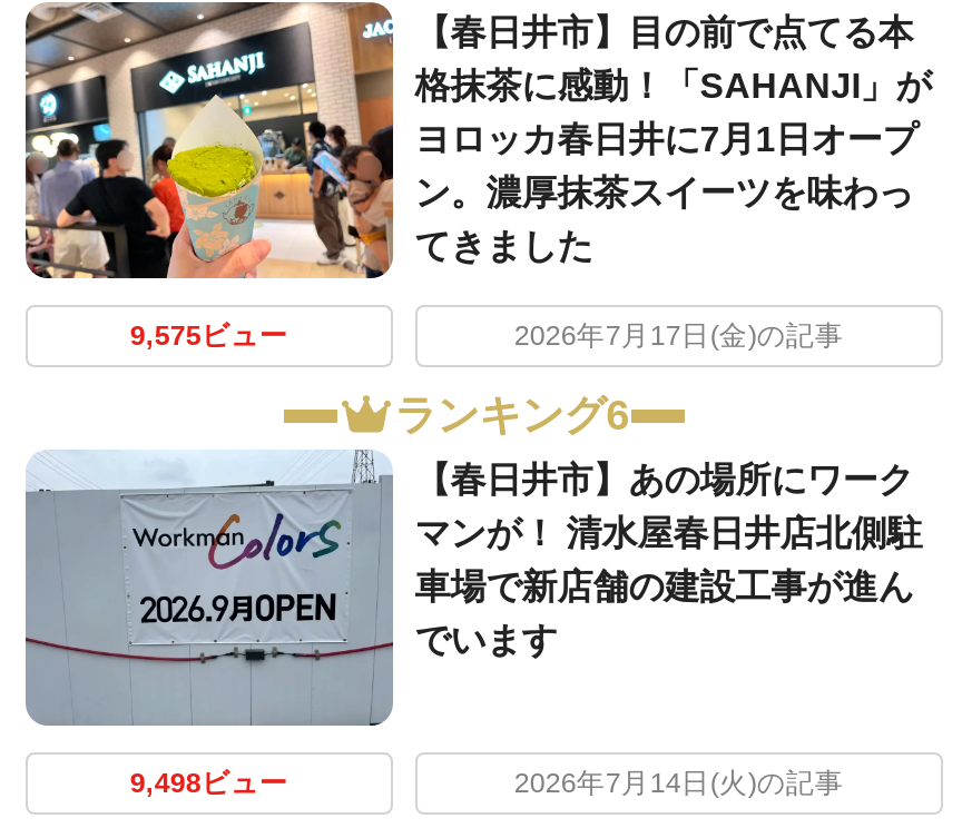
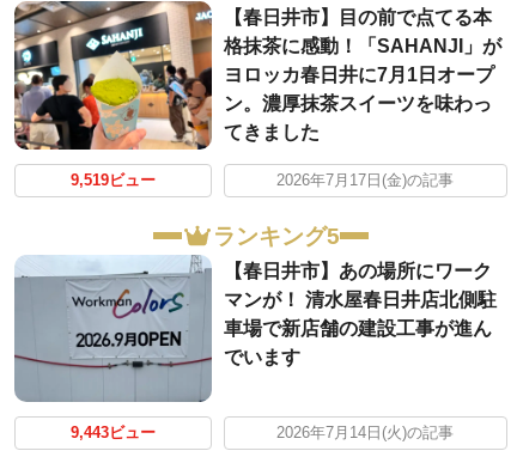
- 9,575ビュー
+ 9,519ビュー

- ランキング6
+ ランキング5

- 9,498ビュー
+ 9,443ビュー
